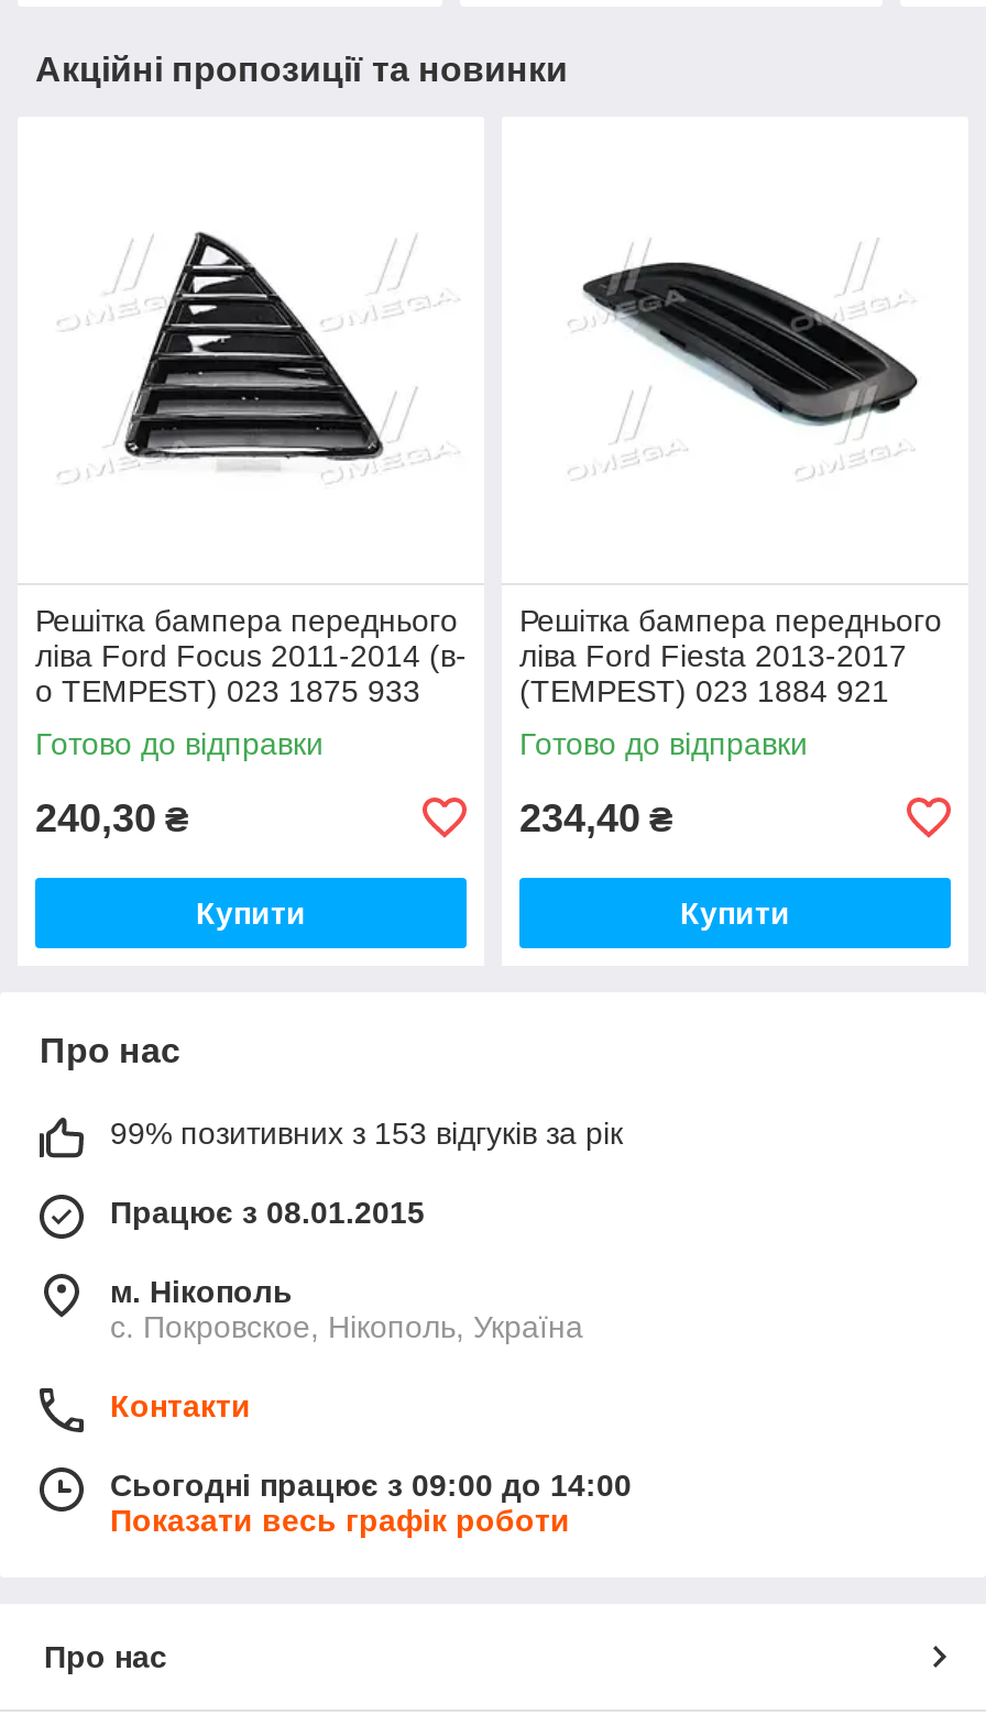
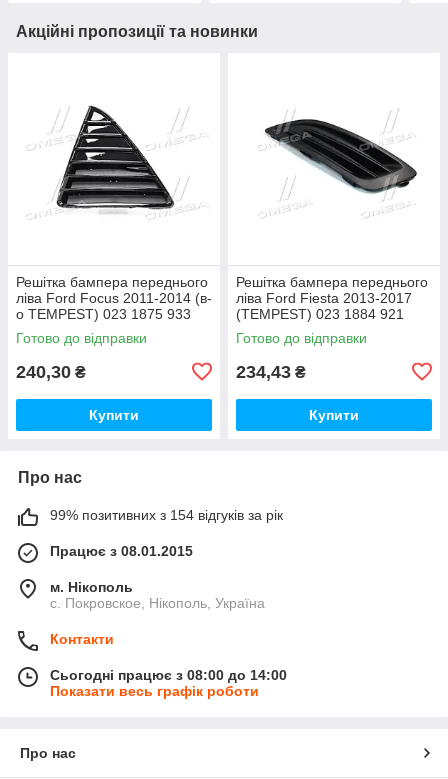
- 234,40 ₴
+ 234,43 ₴

- 99% позитивних з 153 відгуків за рік
+ 99% позитивних з 154 відгуків за рік

- Сьогодні працює з 09:00 до 14:00
+ Сьогодні працює з 08:00 до 14:00
